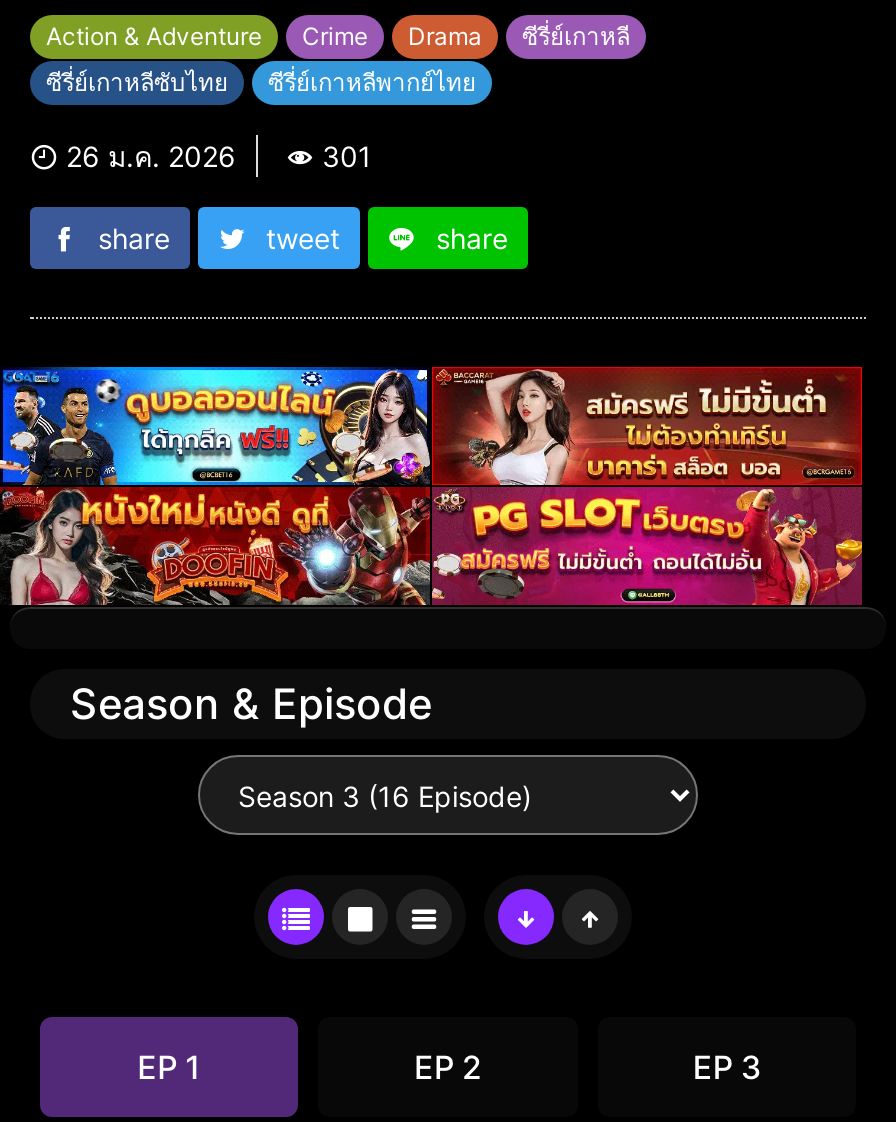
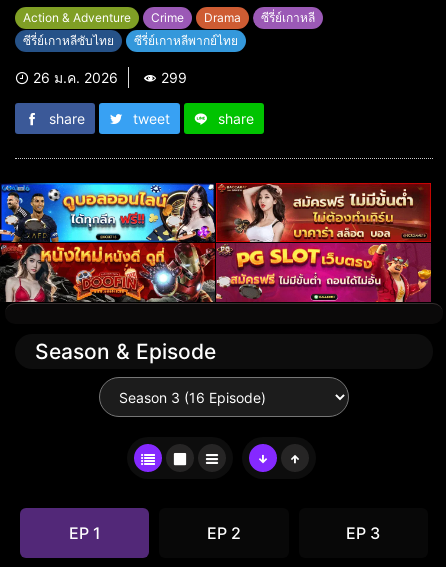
- 301
+ 299
